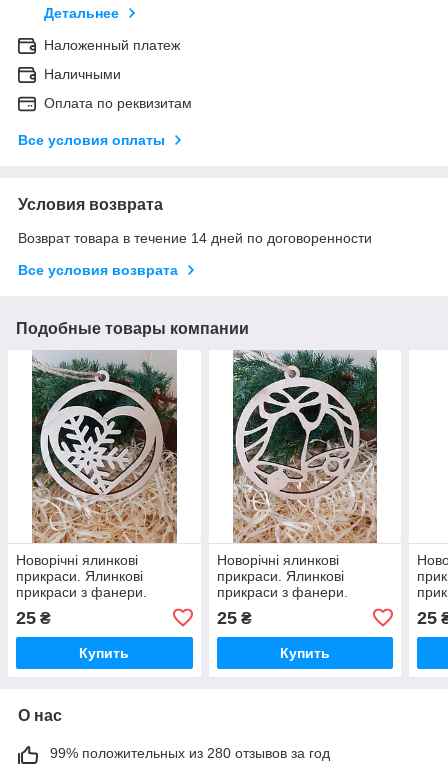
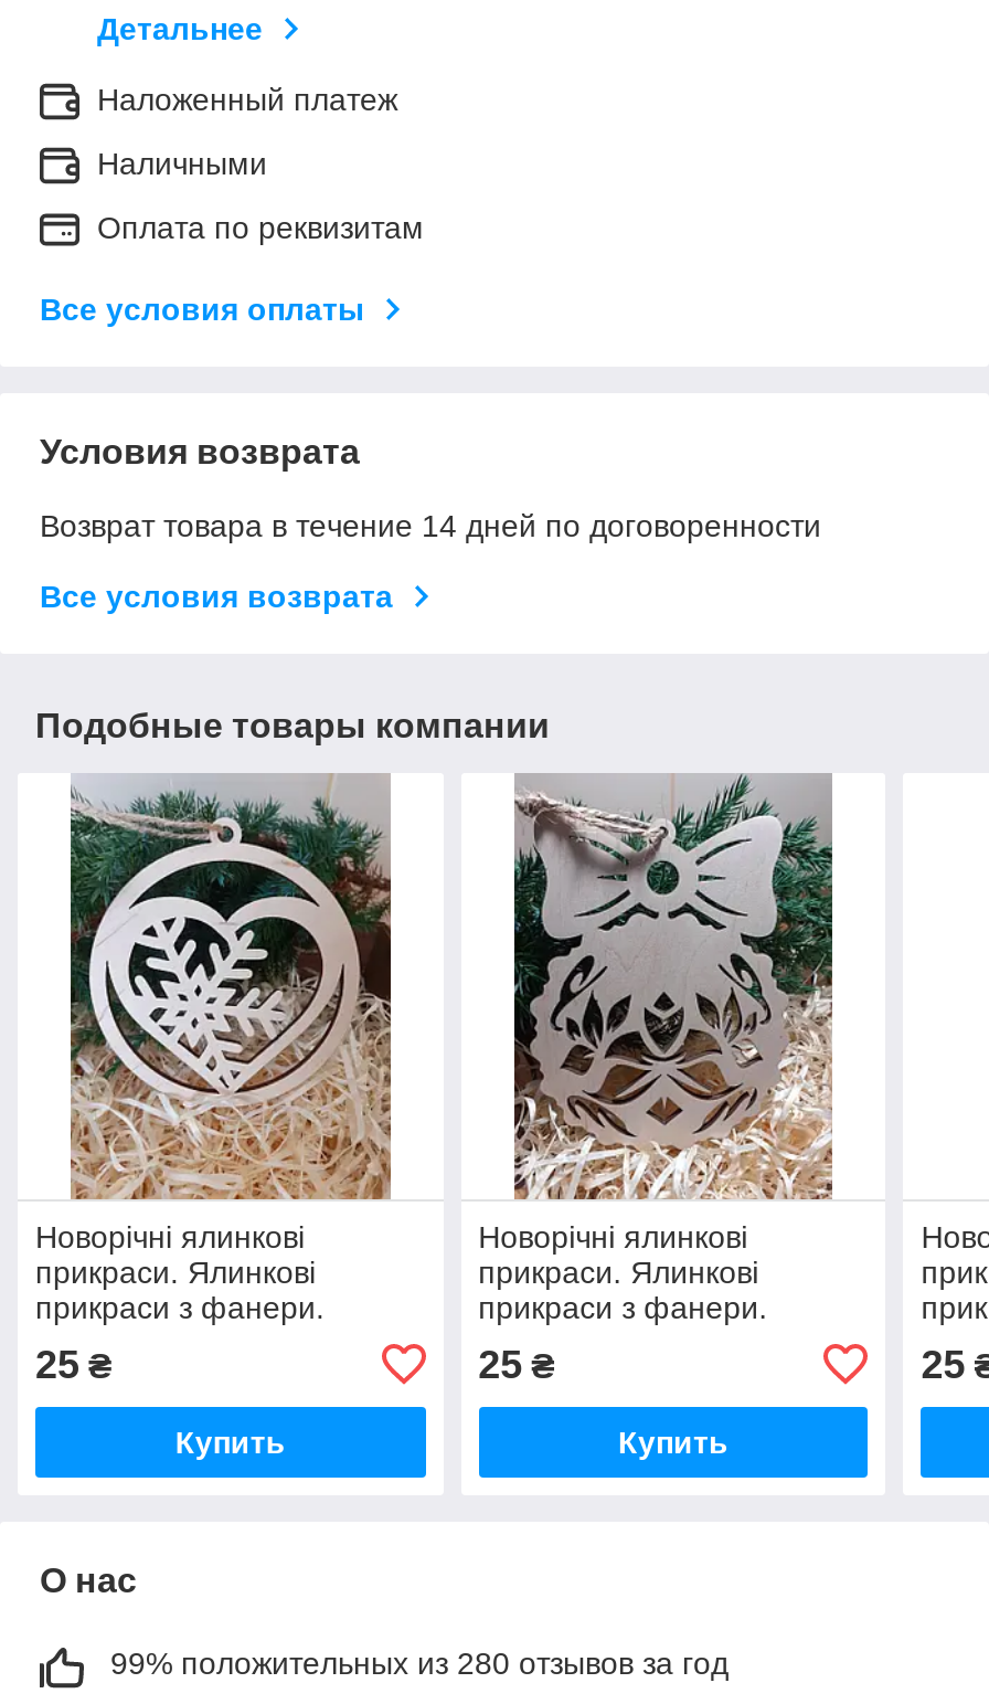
- [image]
+ [image]
